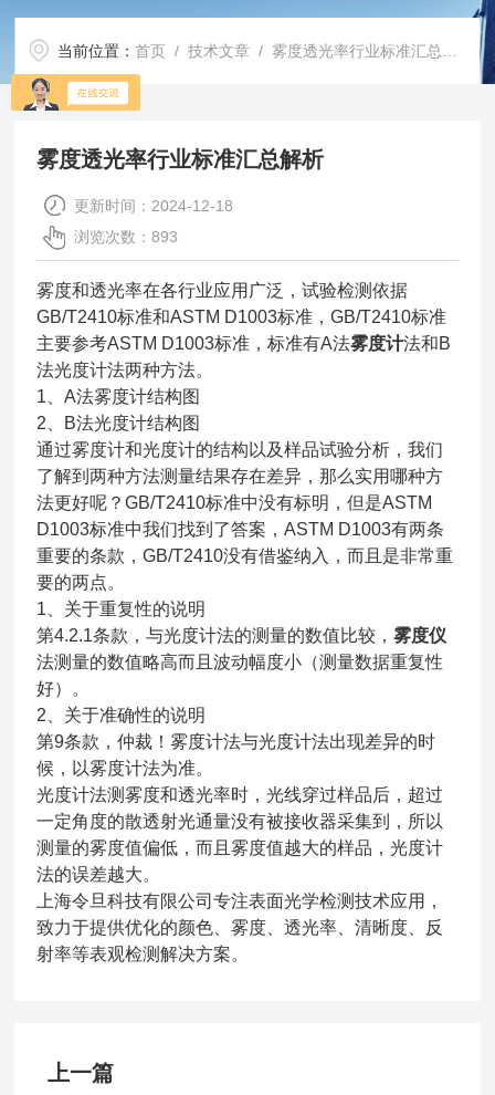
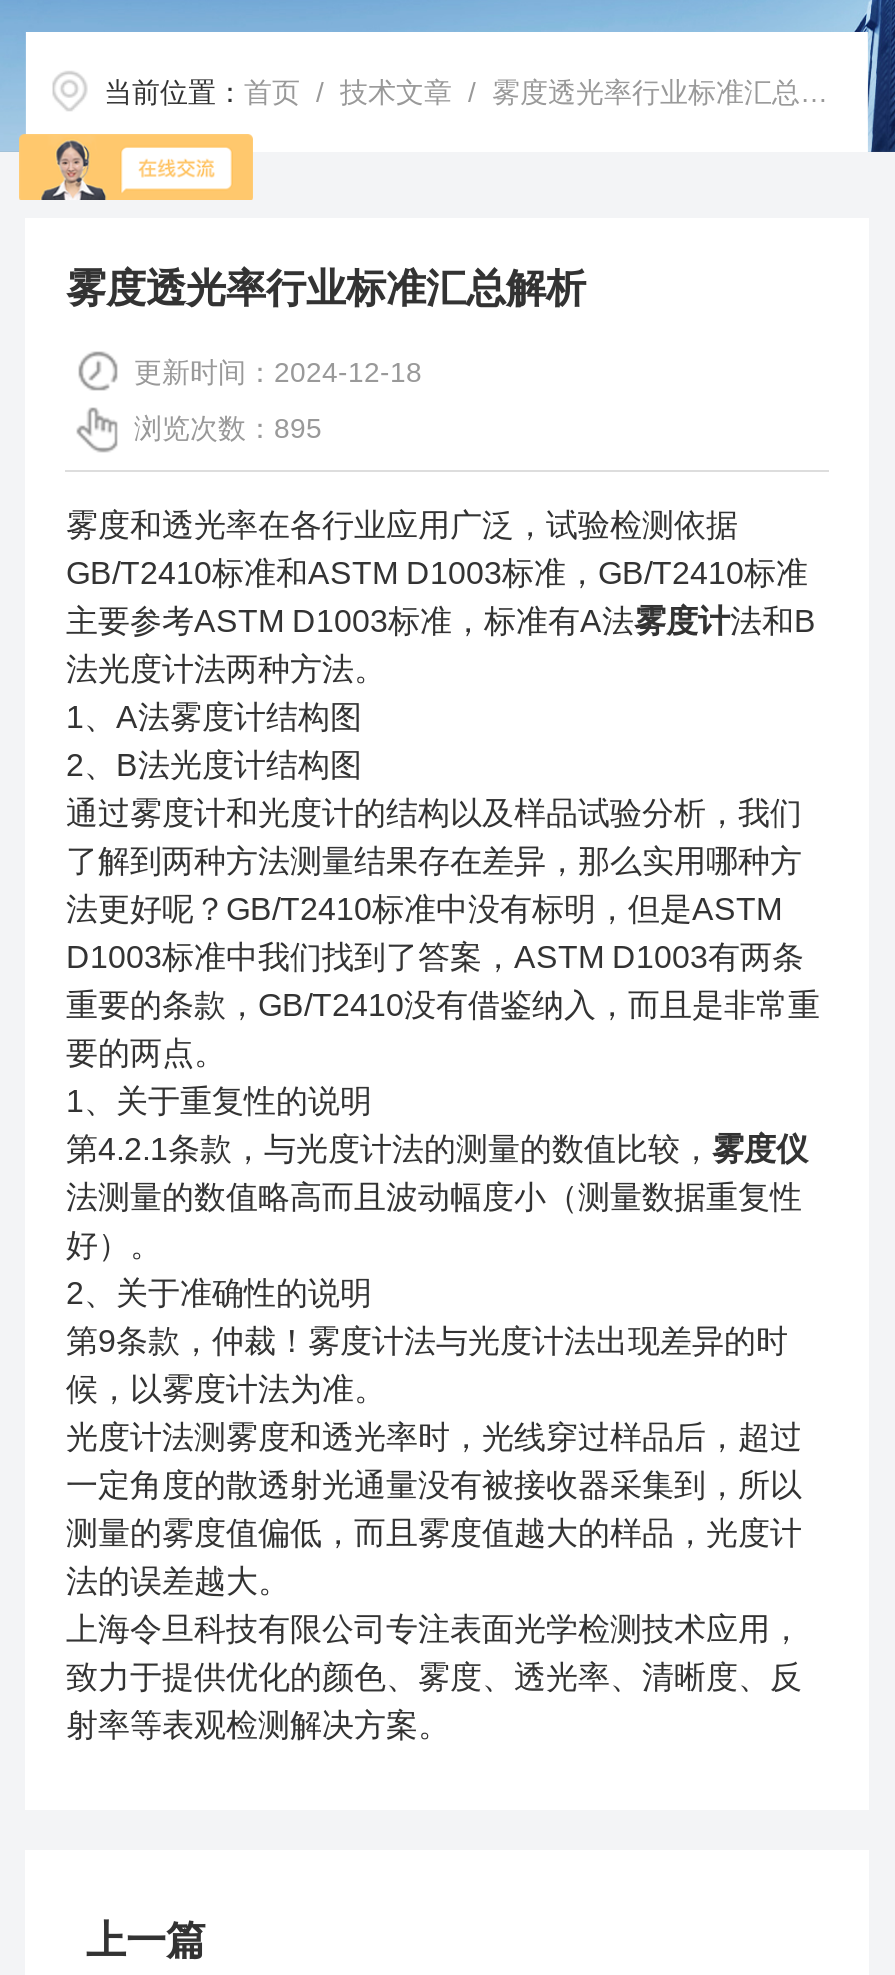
- 浏览次数：893
+ 浏览次数：895
